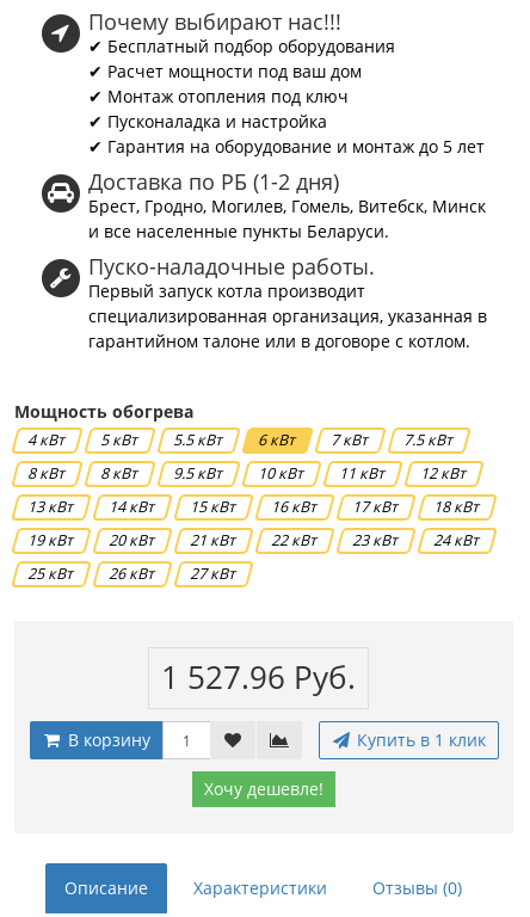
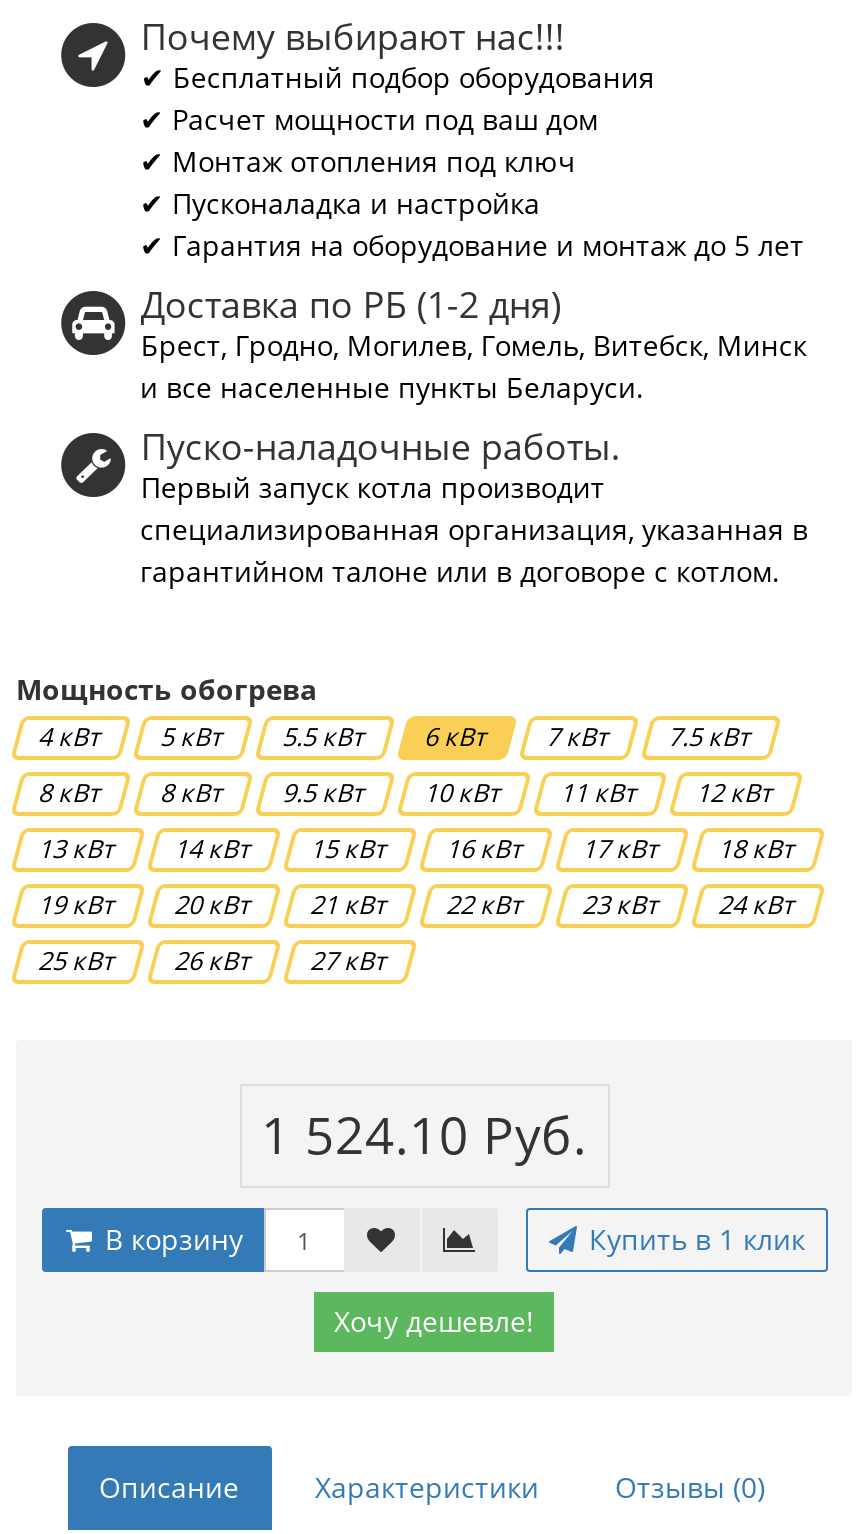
- 1 527.96 Руб.
+ 1 524.10 Руб.
